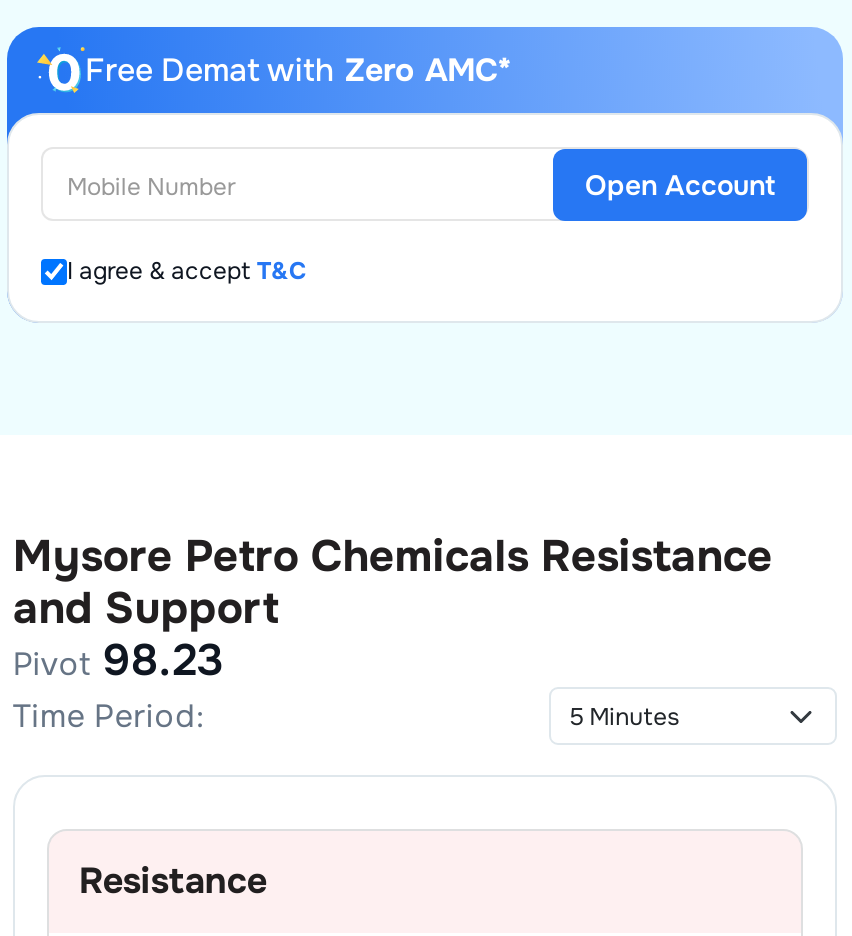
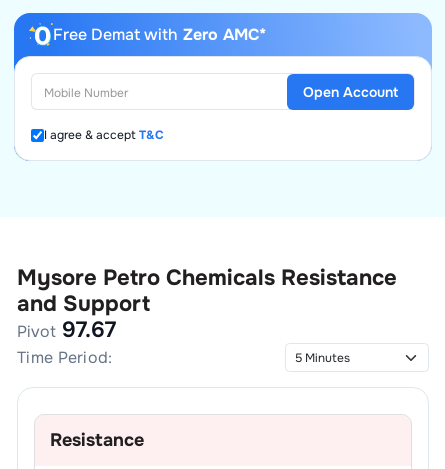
- Pivot 98.23
+ Pivot 97.67
